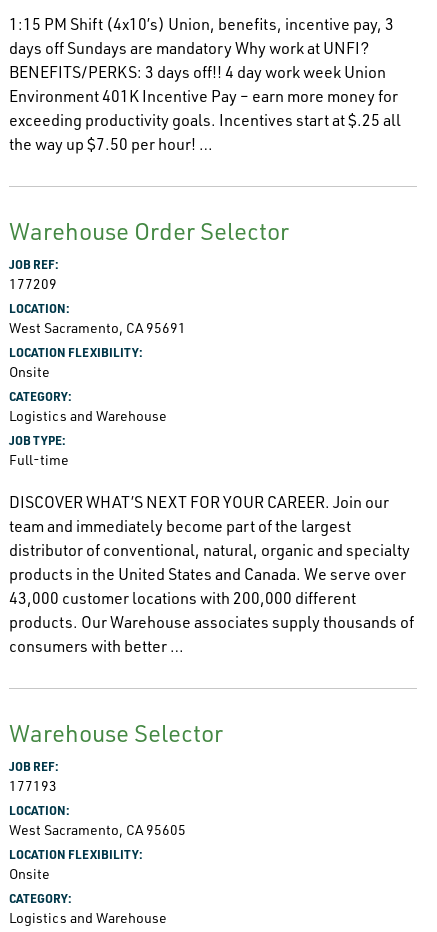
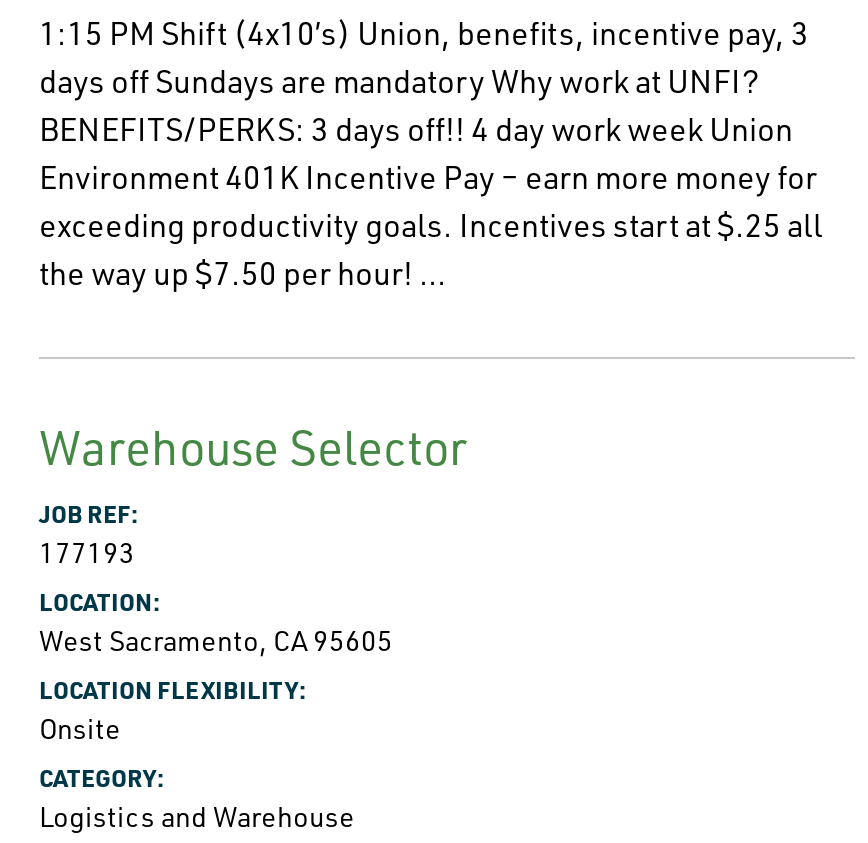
- Warehouse Order Selector
- JOB REF:
- 177209
- LOCATION:
- West Sacramento, CA 95691
- LOCATION FLEXIBILITY:
- Onsite
- CATEGORY:
- Logistics and Warehouse
- JOB TYPE:
- Full-time
- DISCOVER WHAT’S NEXT FOR YOUR CAREER. Join our
- team and immediately become part of the largest
- distributor of conventional, natural, organic and specialty
- products in the United States and Canada. We serve over
- 43,000 customer locations with 200,000 different
- products. Our Warehouse associates supply thousands of
- consumers with better …
